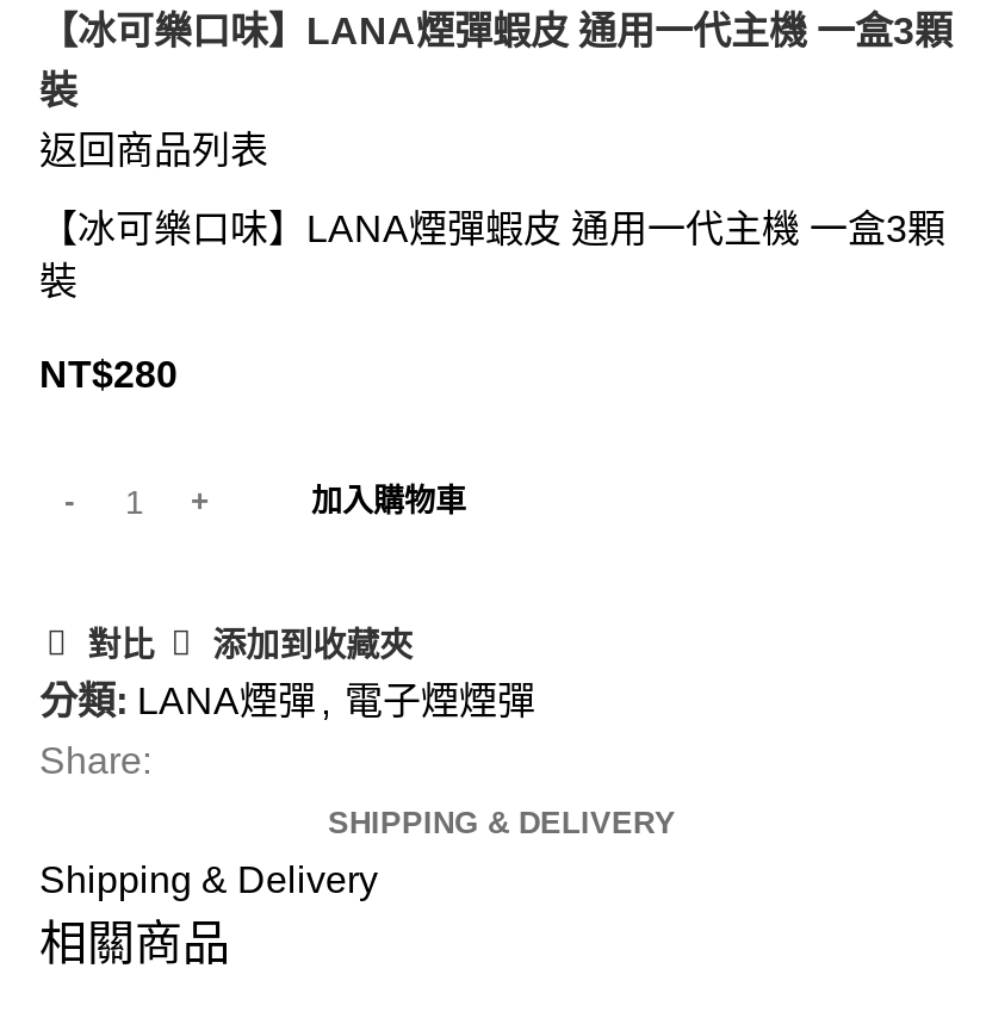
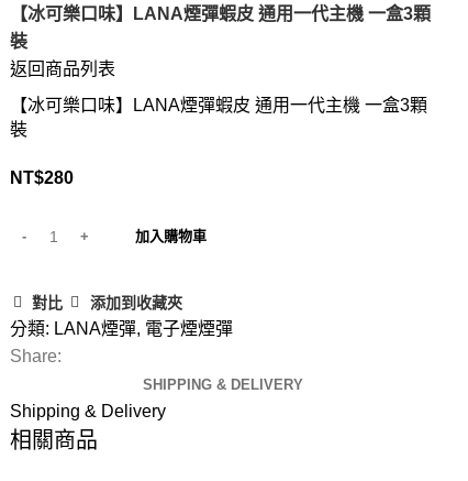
- 分類: LANA煙彈 , 電子煙煙彈
+ 分類: LANA煙彈, 電子煙煙彈
